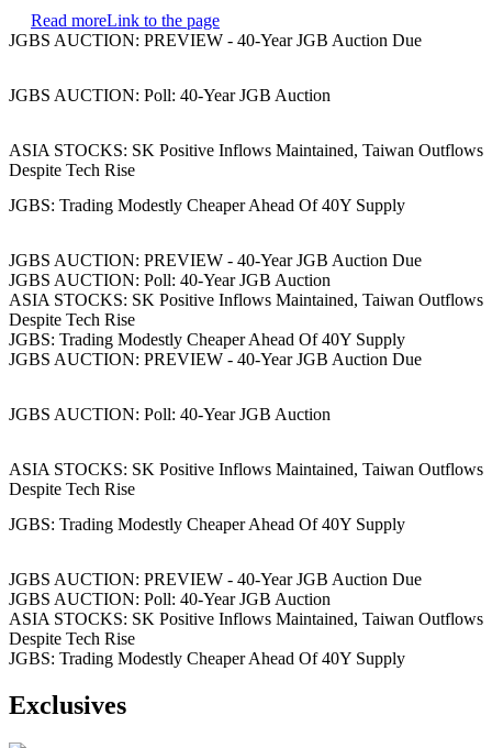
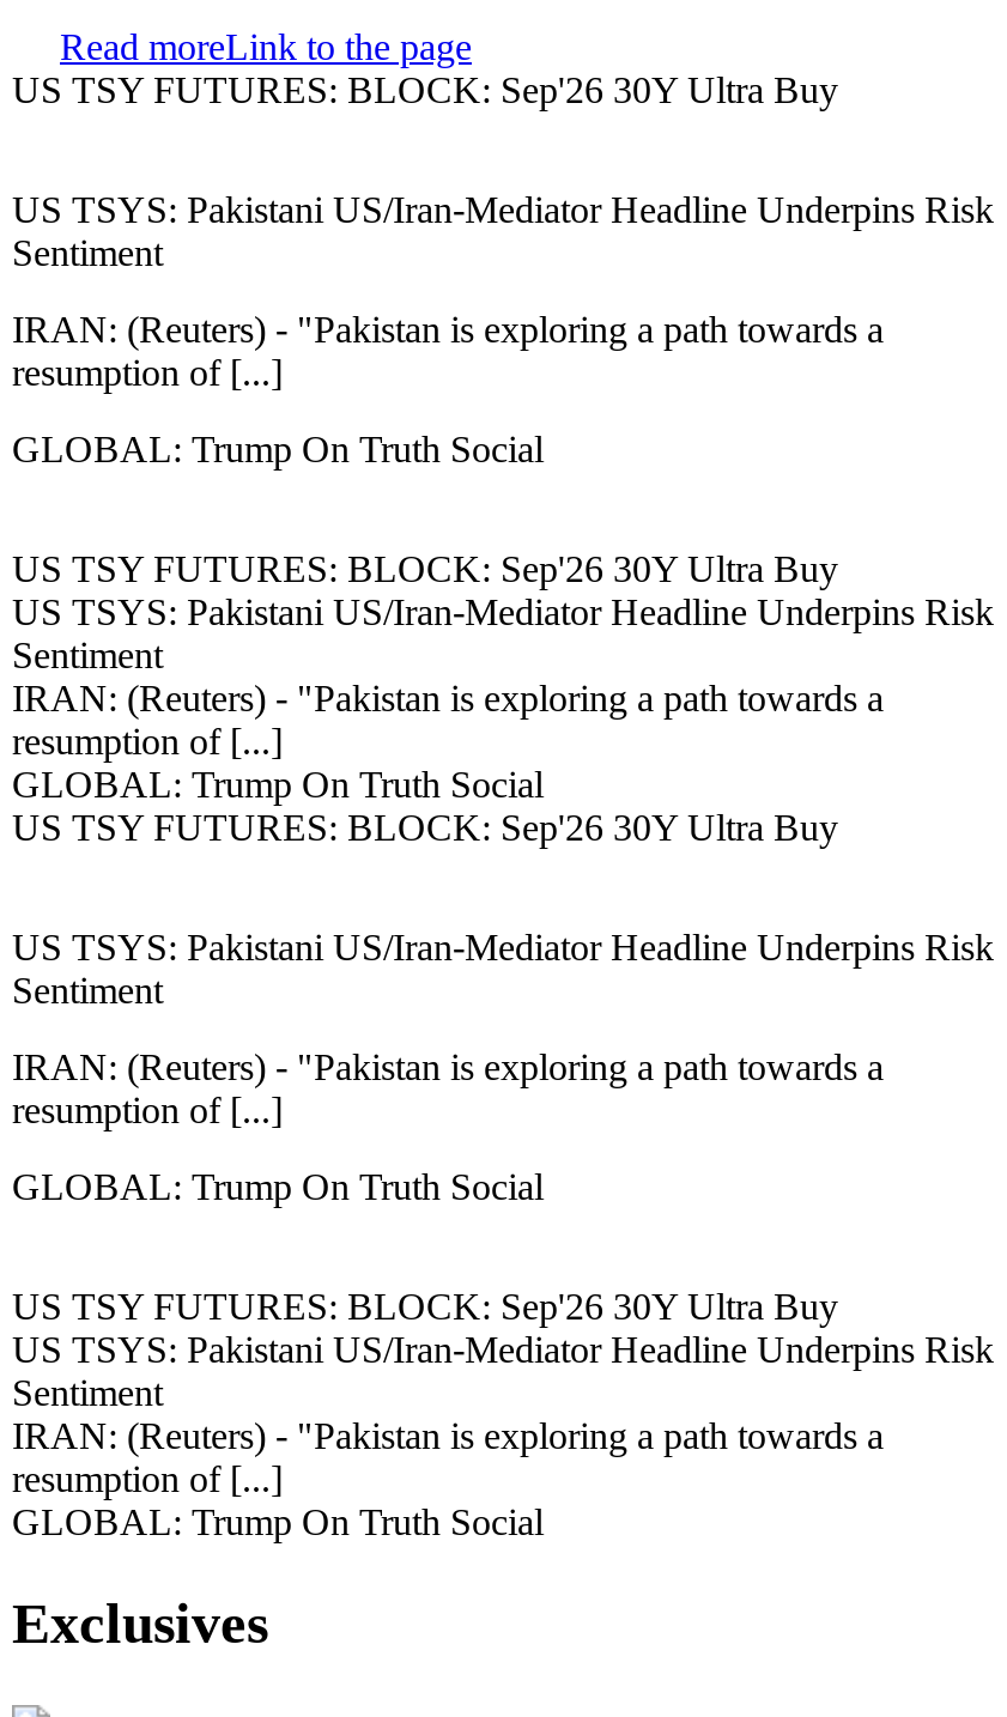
- JGBS AUCTION: PREVIEW - 40-Year JGB Auction Due
+ US TSY FUTURES: BLOCK: Sep'26 30Y Ultra Buy

- JGBS AUCTION: Poll: 40-Year JGB Auction
+ US TSYS: Pakistani US/Iran-Mediator Headline Underpins Risk
+ Sentiment

- ASIA STOCKS: SK Positive Inflows Maintained, Taiwan Outflows
- Despite Tech Rise
+ IRAN: (Reuters) - "Pakistan is exploring a path towards a
+ resumption of [...]

- JGBS: Trading Modestly Cheaper Ahead Of 40Y Supply
+ GLOBAL: Trump On Truth Social

- JGBS AUCTION: PREVIEW - 40-Year JGB Auction Due
- JGBS AUCTION: Poll: 40-Year JGB Auction
- ASIA STOCKS: SK Positive Inflows Maintained, Taiwan Outflows
- Despite Tech Rise
- JGBS: Trading Modestly Cheaper Ahead Of 40Y Supply
- JGBS AUCTION: PREVIEW - 40-Year JGB Auction Due
+ US TSY FUTURES: BLOCK: Sep'26 30Y Ultra Buy
+ US TSYS: Pakistani US/Iran-Mediator Headline Underpins Risk
+ Sentiment
+ IRAN: (Reuters) - "Pakistan is exploring a path towards a
+ resumption of [...]
+ GLOBAL: Trump On Truth Social
+ US TSY FUTURES: BLOCK: Sep'26 30Y Ultra Buy

- JGBS AUCTION: Poll: 40-Year JGB Auction
+ US TSYS: Pakistani US/Iran-Mediator Headline Underpins Risk
+ Sentiment

- ASIA STOCKS: SK Positive Inflows Maintained, Taiwan Outflows
- Despite Tech Rise
+ IRAN: (Reuters) - "Pakistan is exploring a path towards a
+ resumption of [...]

- JGBS: Trading Modestly Cheaper Ahead Of 40Y Supply
+ GLOBAL: Trump On Truth Social

- JGBS AUCTION: PREVIEW - 40-Year JGB Auction Due
- JGBS AUCTION: Poll: 40-Year JGB Auction
- ASIA STOCKS: SK Positive Inflows Maintained, Taiwan Outflows
- Despite Tech Rise
- JGBS: Trading Modestly Cheaper Ahead Of 40Y Supply
+ US TSY FUTURES: BLOCK: Sep'26 30Y Ultra Buy
+ US TSYS: Pakistani US/Iran-Mediator Headline Underpins Risk
+ Sentiment
+ IRAN: (Reuters) - "Pakistan is exploring a path towards a
+ resumption of [...]
+ GLOBAL: Trump On Truth Social
